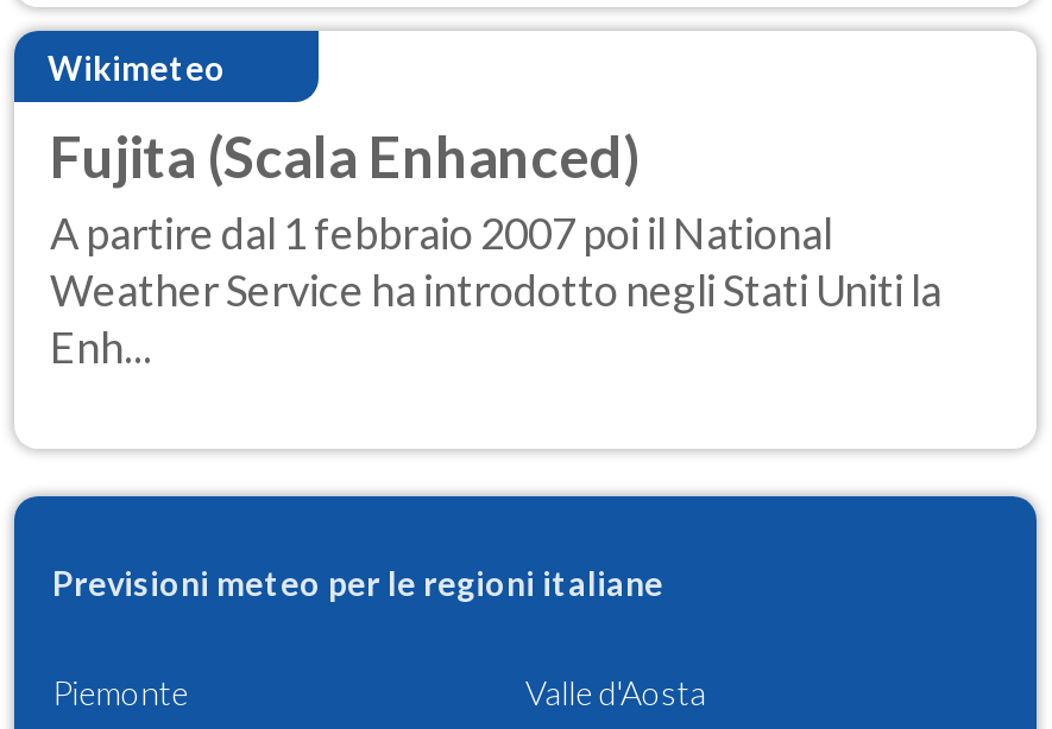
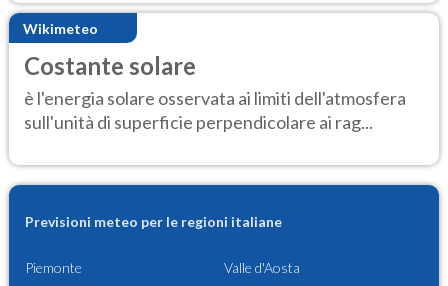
- Fujita (Scala Enhanced)
- A partire dal 1 febbraio 2007 poi il National
- Weather Service ha introdotto negli Stati Uniti la
- Enh...
+ Costante solare
+ è l'energia solare osservata ai limiti dell'atmosfera
+ sull'unità di superficie perpendicolare ai rag...
